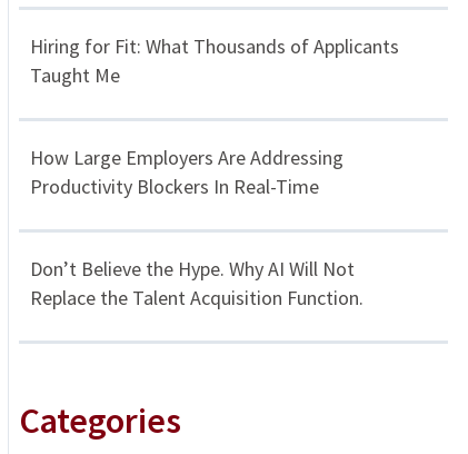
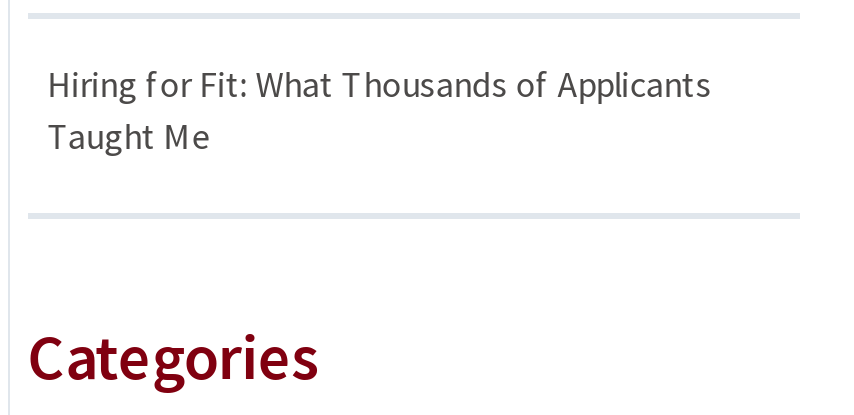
- How Large Employers Are Addressing
- Productivity Blockers In Real-Time
- Don’t Believe the Hype. Why AI Will Not
- Replace the Talent Acquisition Function.
